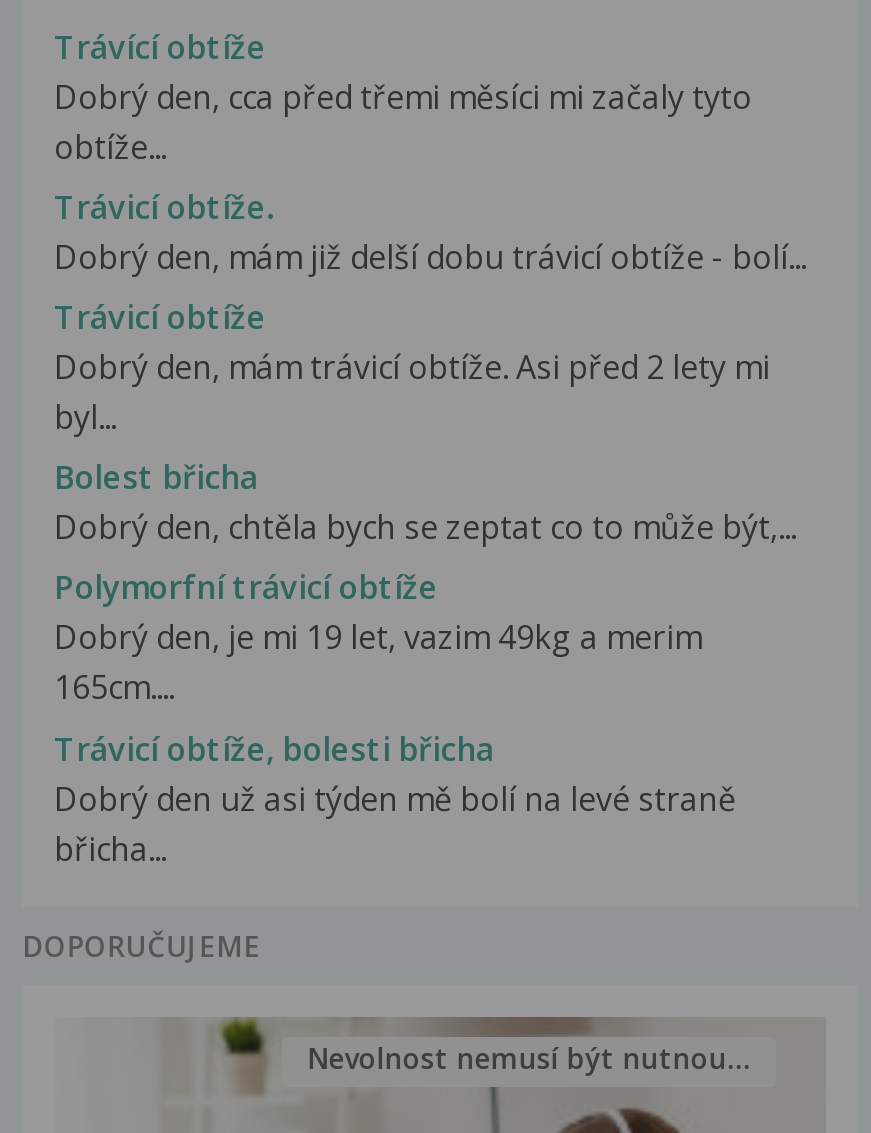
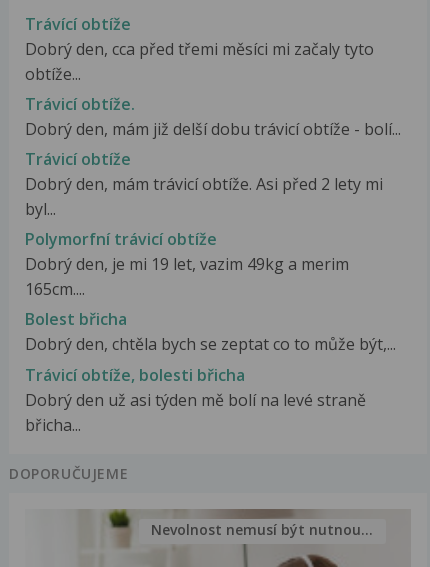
moved down: Bolest břicha | Dobrý den, chtěla bych se zeptat co to může být,...

moved up: Polymorfní trávicí obtíže | Dobrý den, je mi 19 let, vazim 49kg a merim | 165cm....
